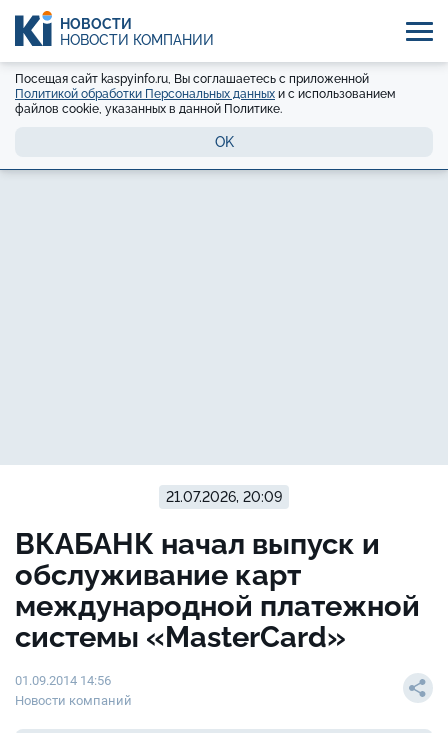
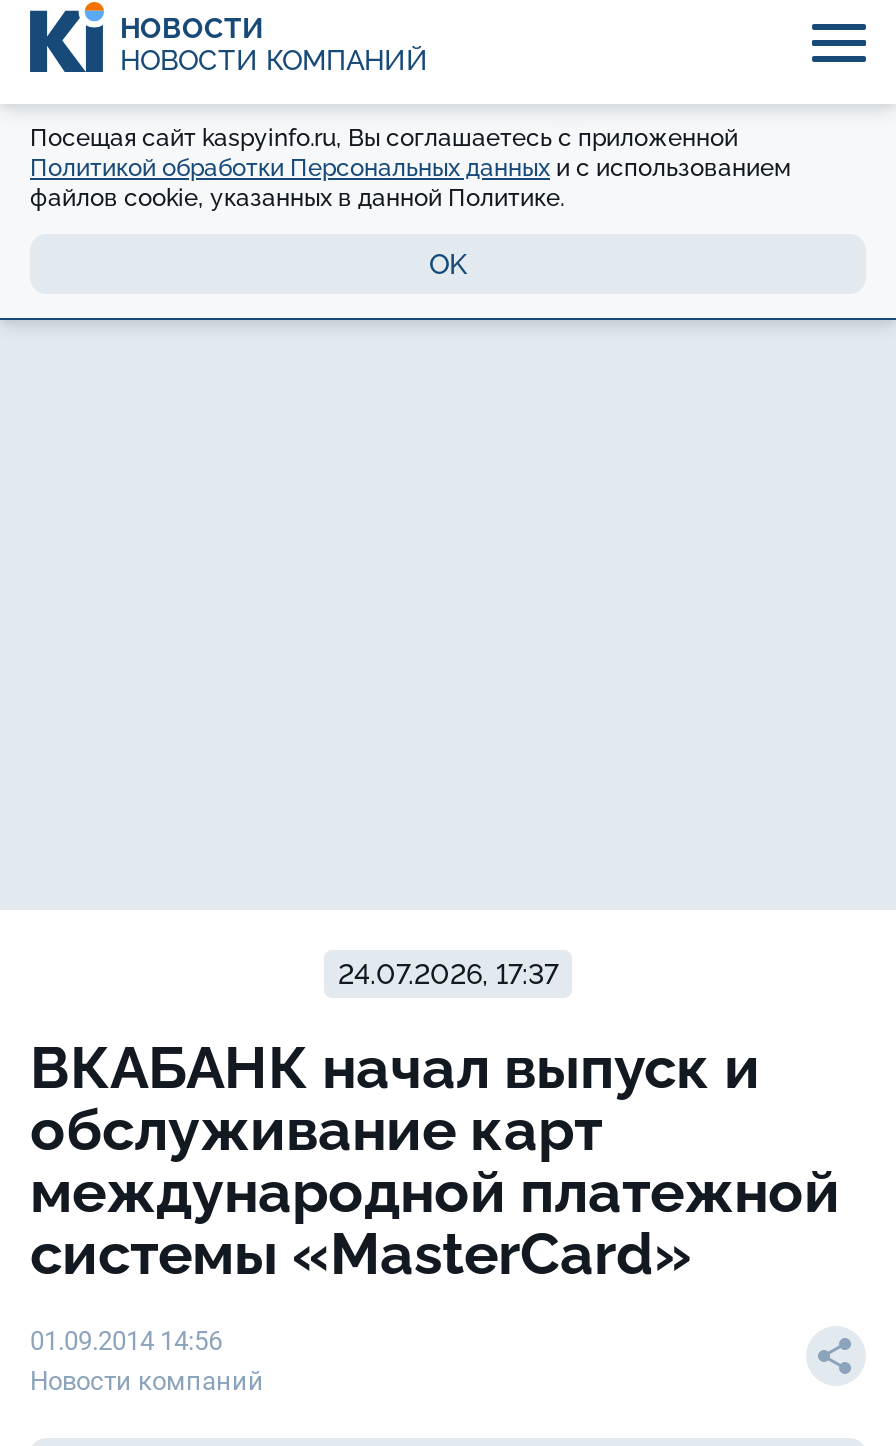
- 21.07.2026, 20:09
+ 24.07.2026, 17:37
